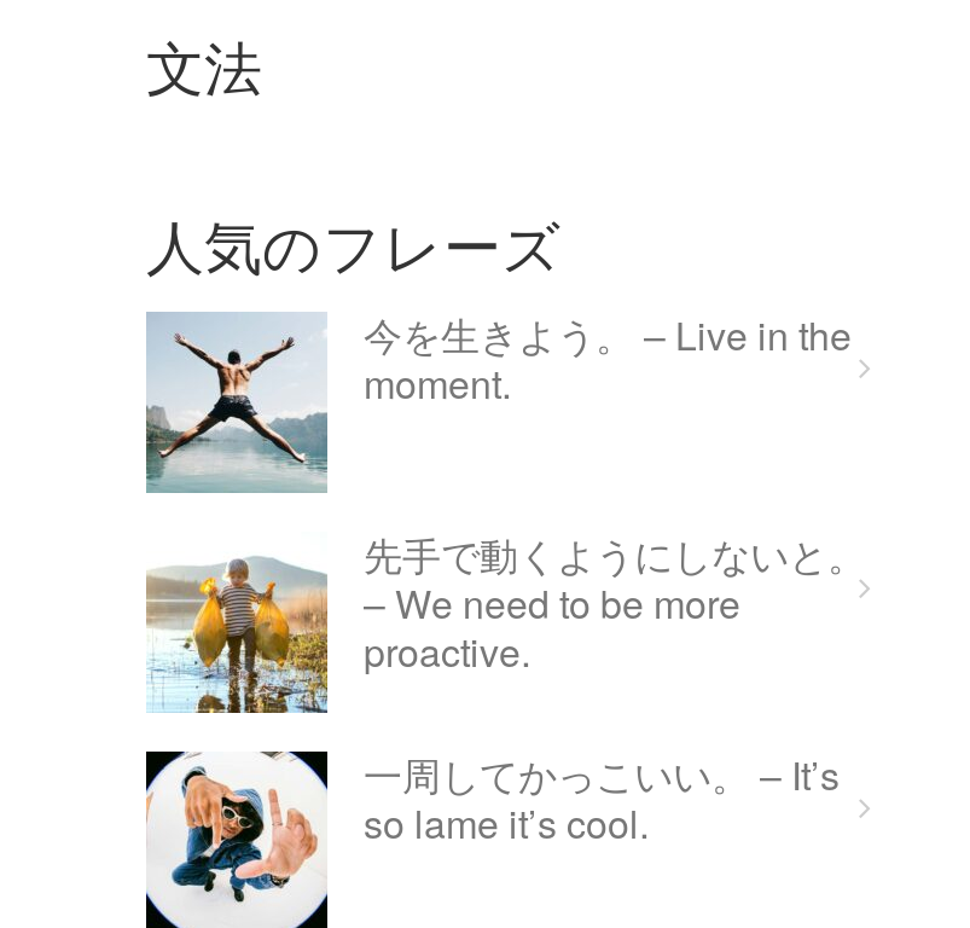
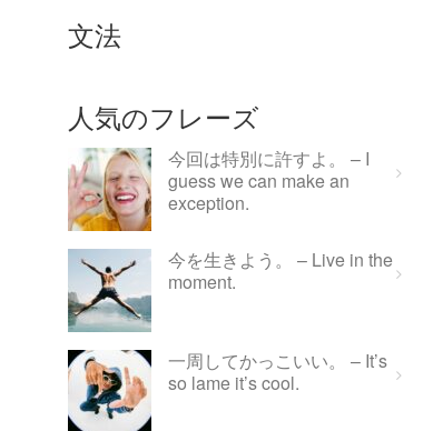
+ [image]
+ 今回は特別に許すよ。 – I
+ guess we can make an
+ exception.

moved down: [image] | 今を生きよう。 – Live in the | moment.

- [image]
- 先手で動くようにしないと。
- – We need to be more
- proactive.
